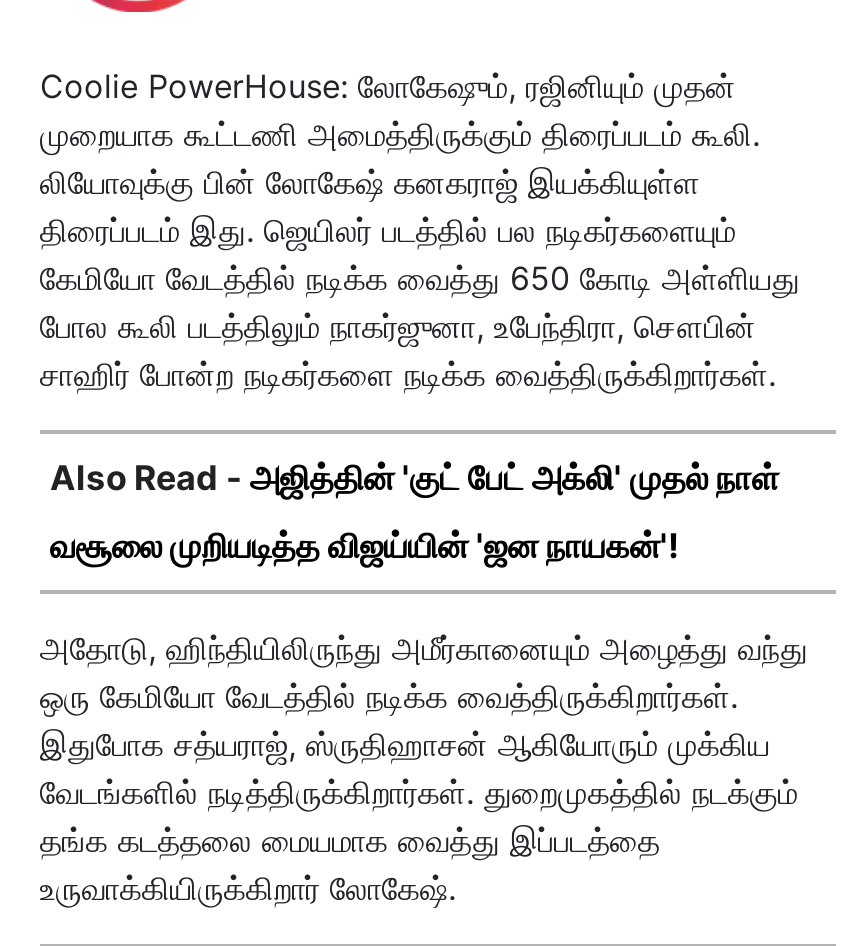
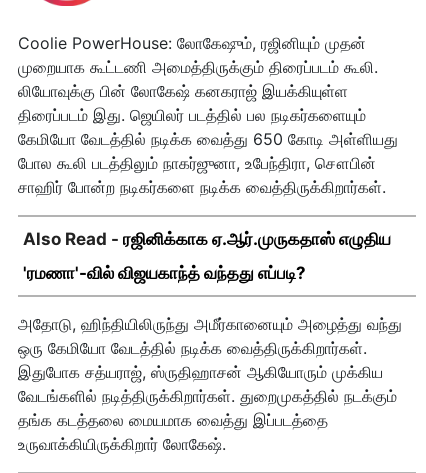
- Also Read - அஜித்தின் 'குட் பேட் அக்லி' முதல் நாள்
+ Also Read - ரஜினிக்காக ஏ.ஆர்.முருகதாஸ் எழுதிய

- வசூலை முறியடித்த விஜய்யின் 'ஜன நாயகன்'!
+ 'ரமணா'-வில் விஜயகாந்த் வந்தது எப்படி?
